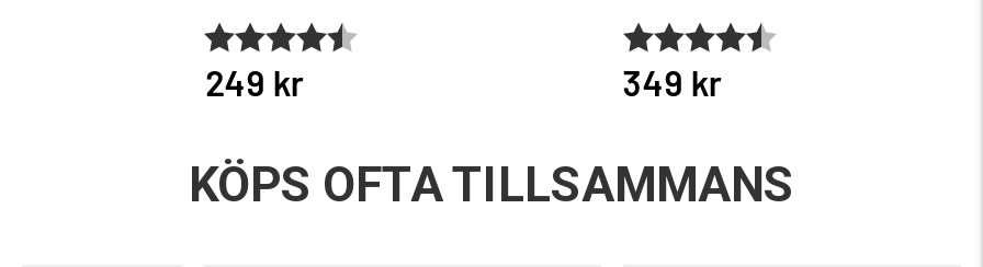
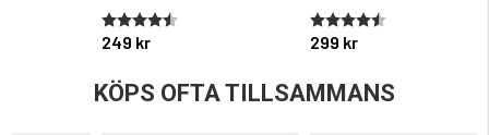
- 349 kr
+ 299 kr
